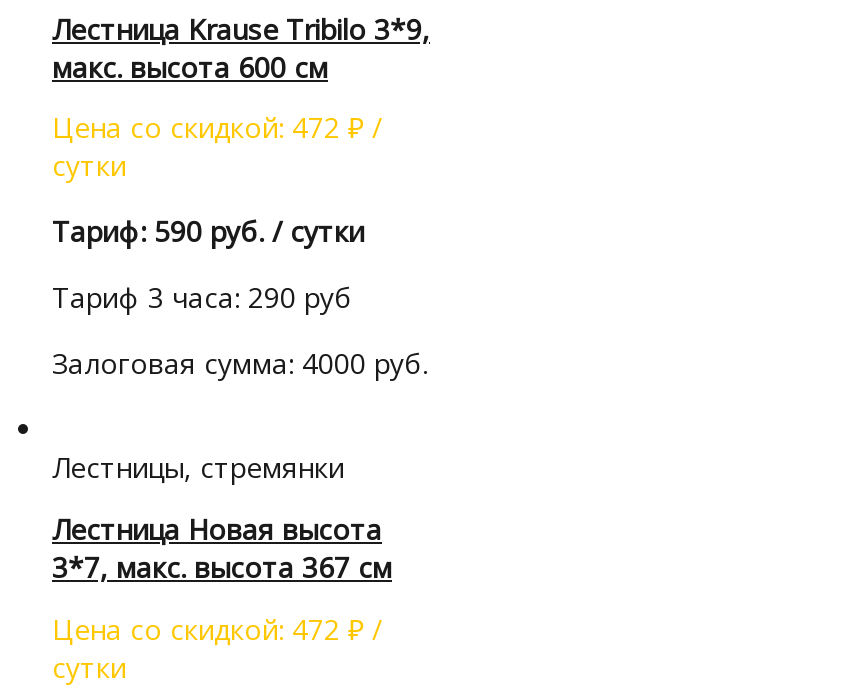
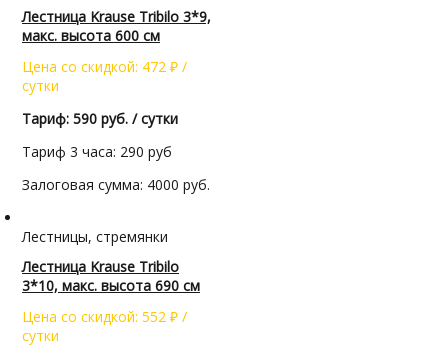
- Лестница Новая высота
+ Лестница Krause Tribilo

- 3*7, макс. высота 367 см
+ 3*10, макс. высота 690 см

- Цена со скидкой: 472 ₽ /
+ Цена со скидкой: 552 ₽ /
